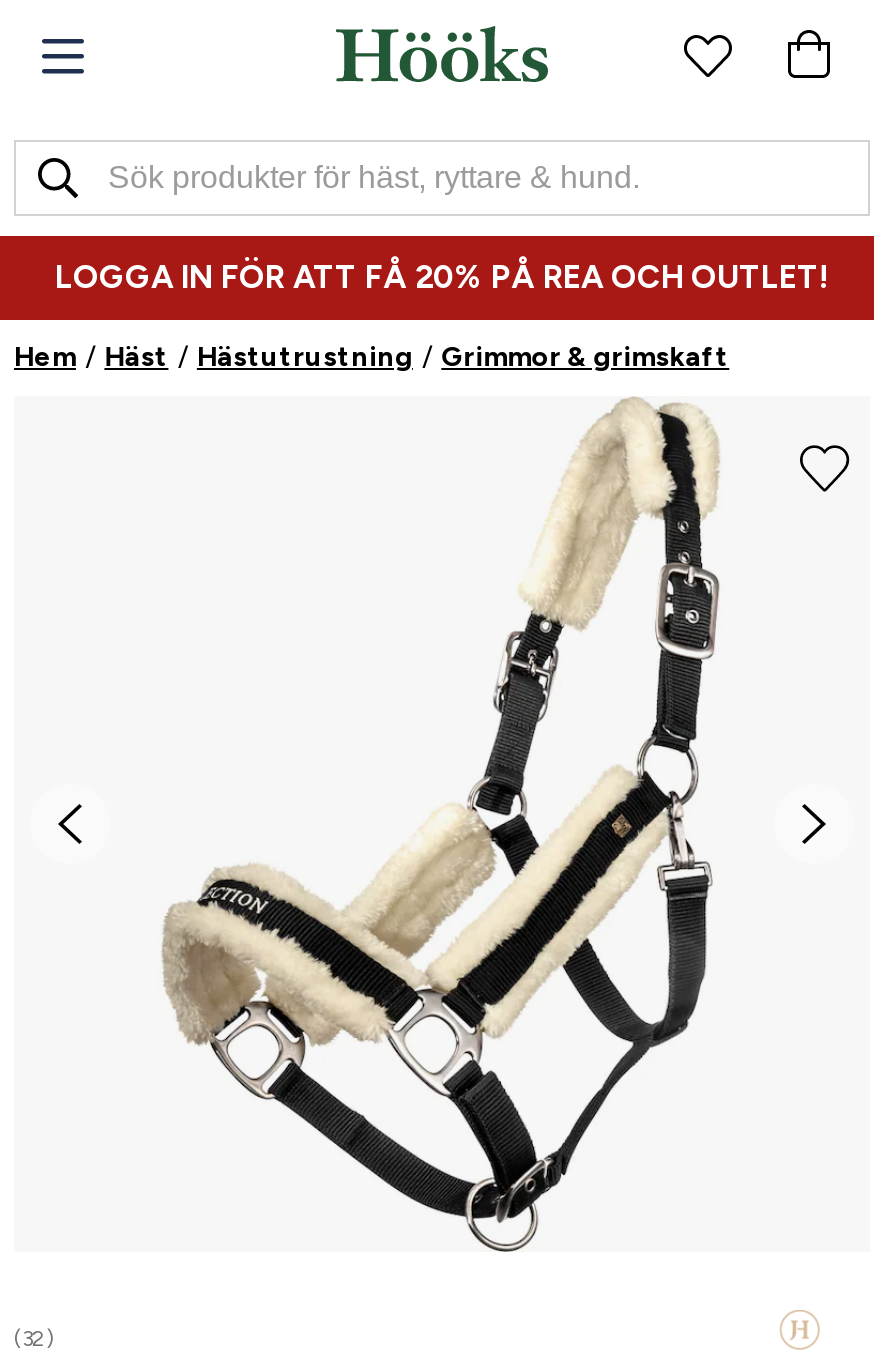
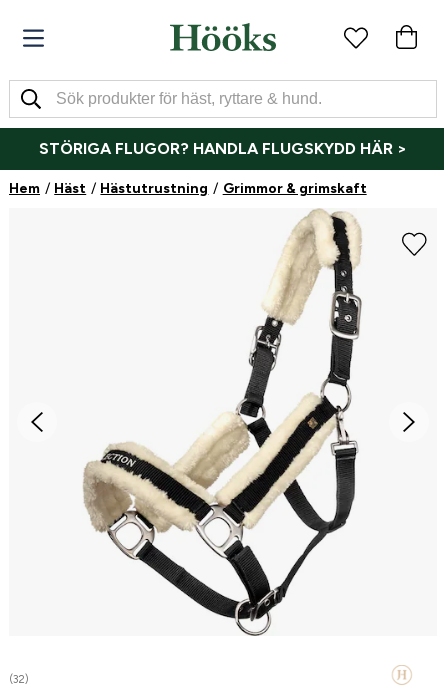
- LOGGA IN FÖR ATT FÅ 20% PÅ REA OCH OUTLET!
+ STÖRIGA FLUGOR? HANDLA FLUGSKYDD HÄR >
